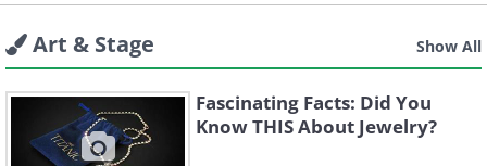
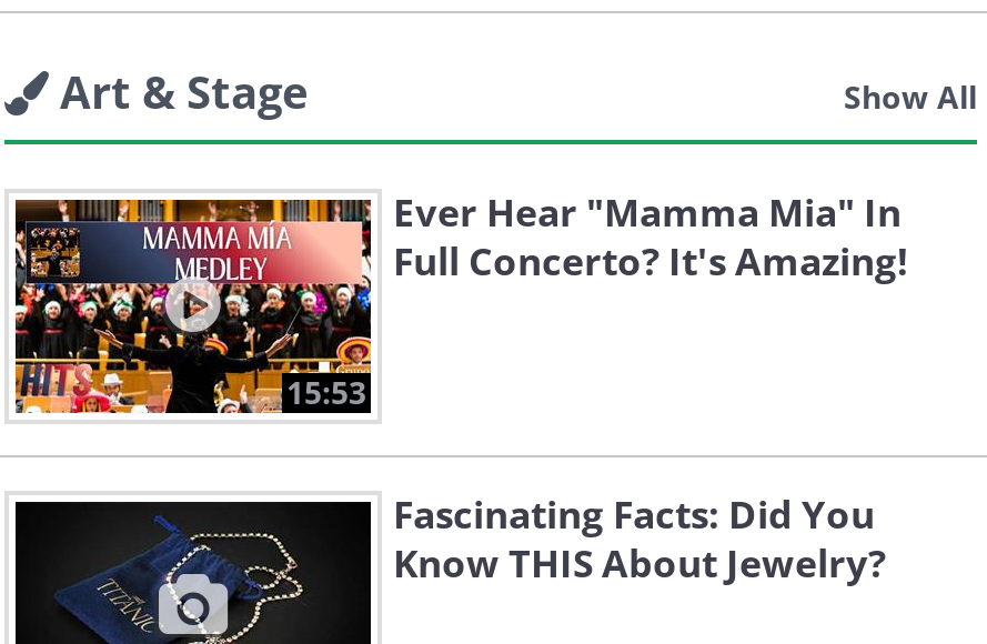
+ [image]
+ 15:53

+ Ever Hear "Mamma Mia" In
+ Full Concerto? It's Amazing!
